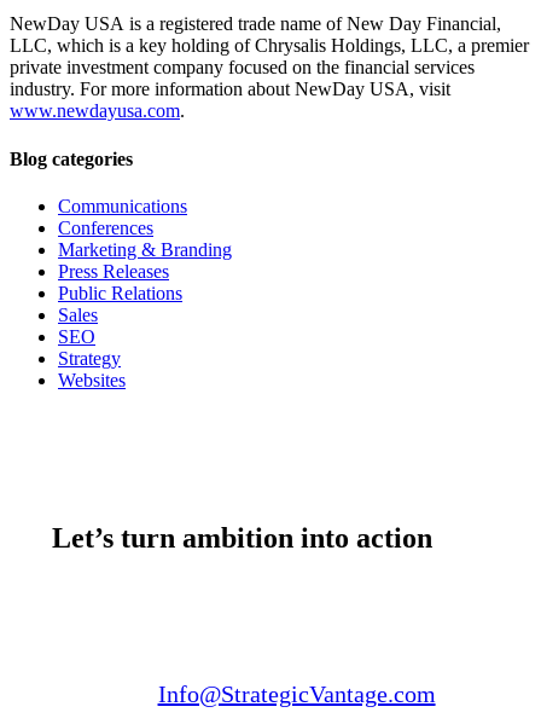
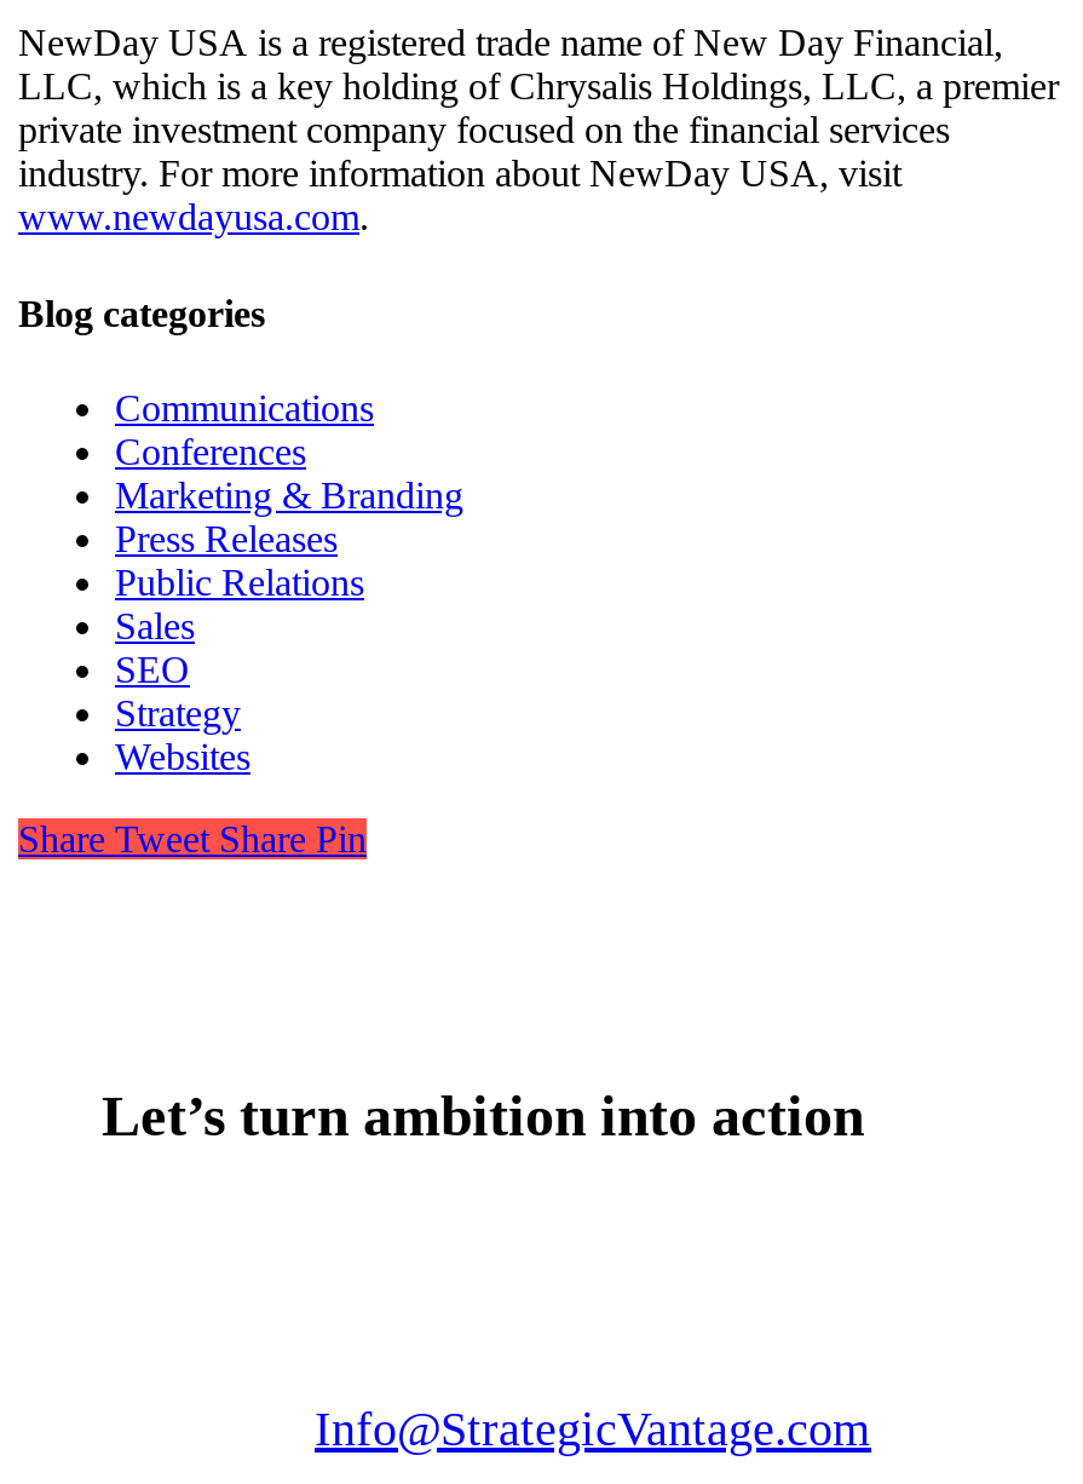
+ Share Tweet Share Pin
